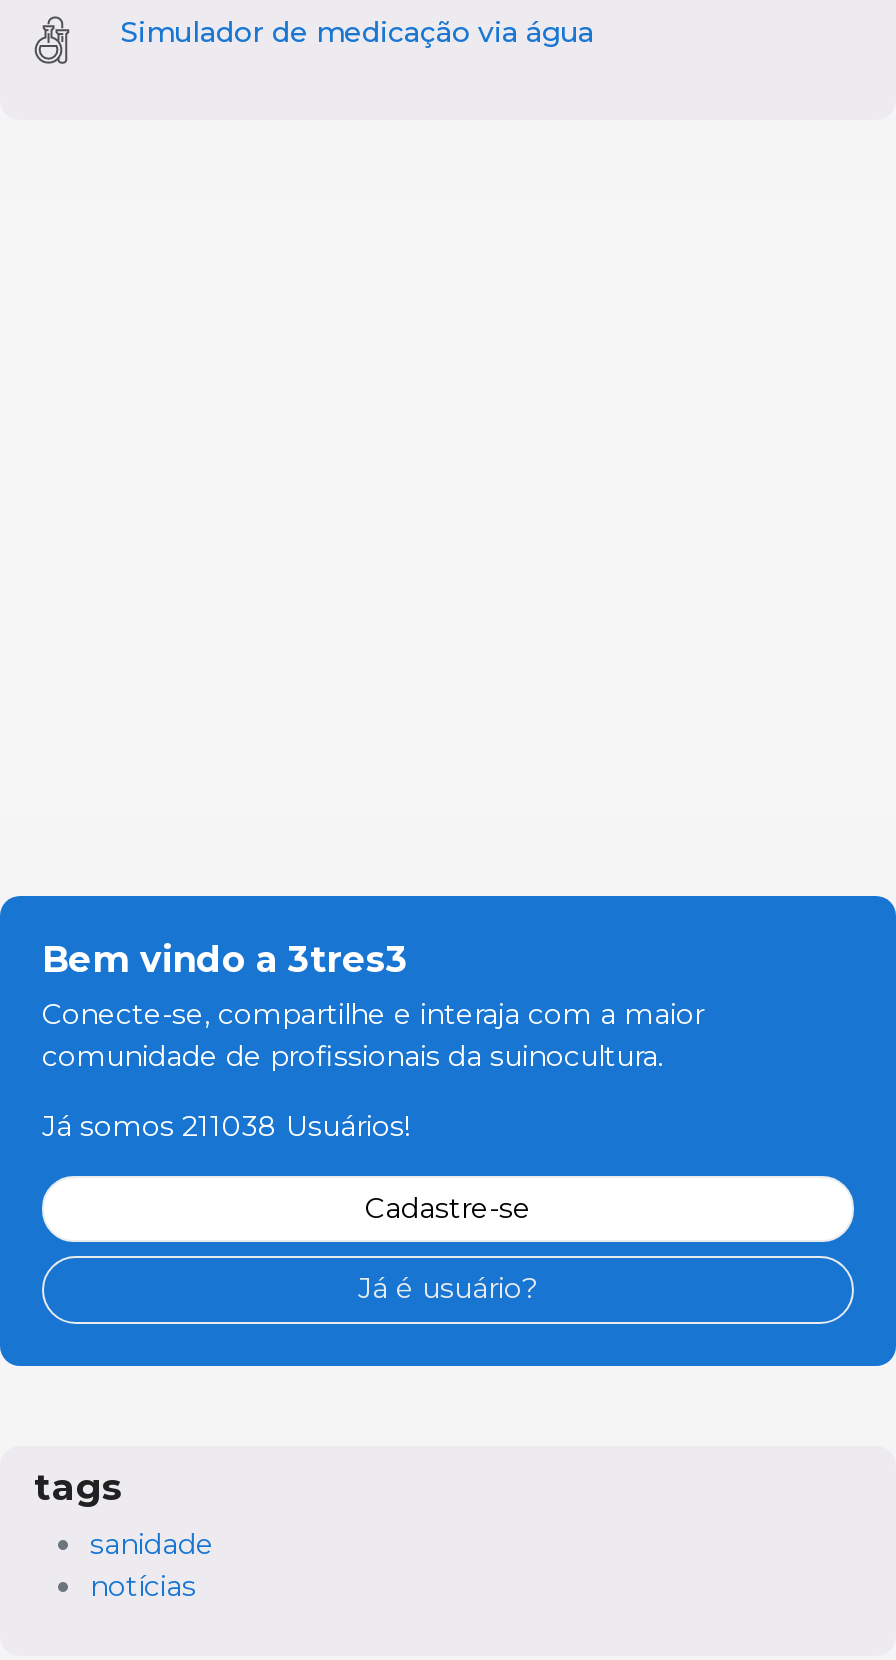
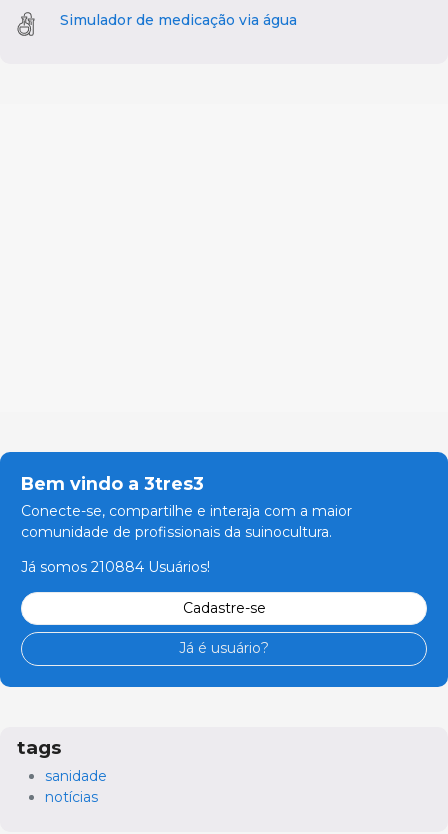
- Já somos 211038 Usuários!
+ Já somos 210884 Usuários!
